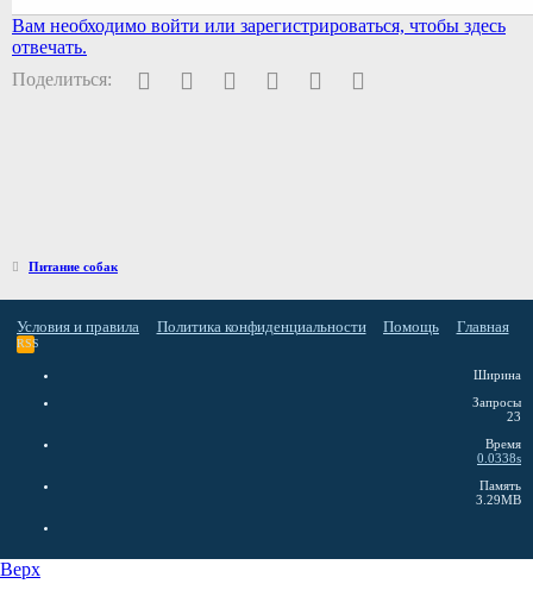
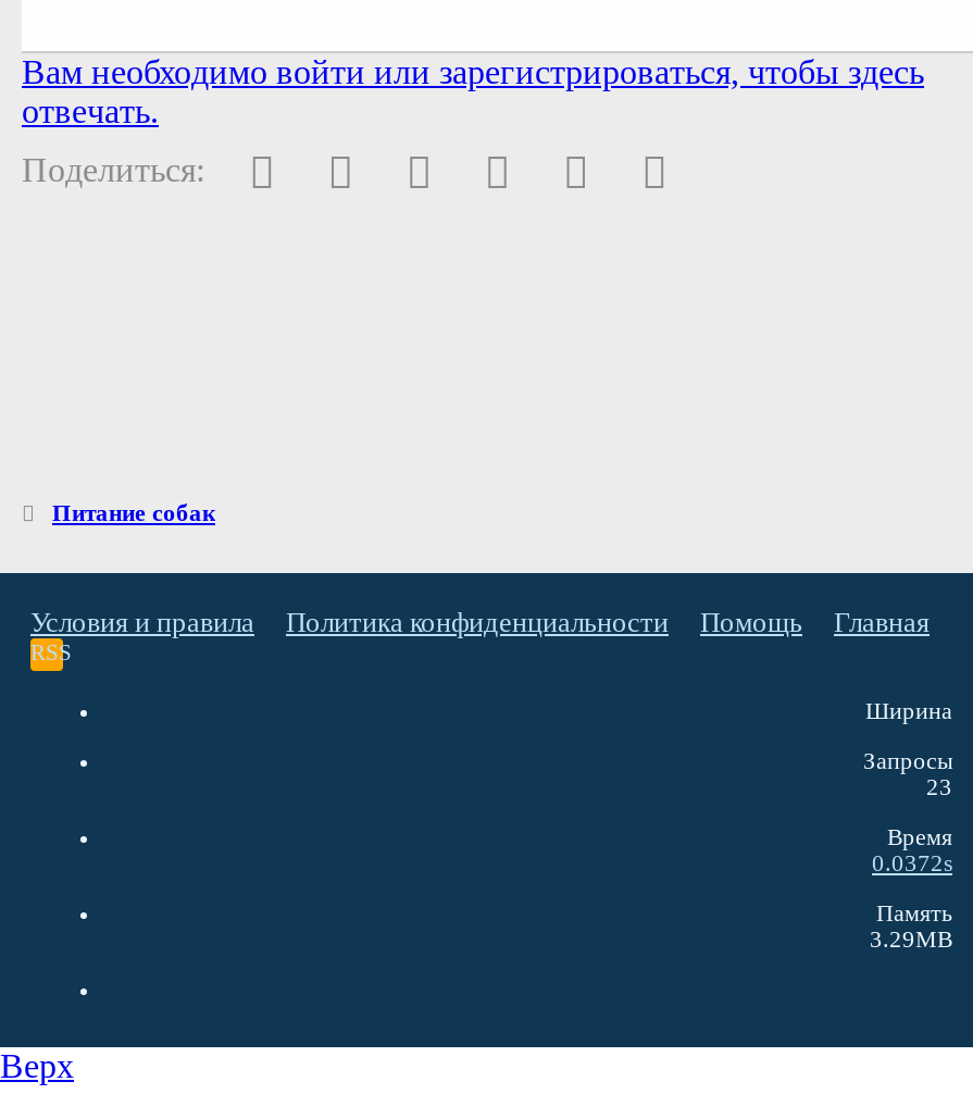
- 0.0338s
+ 0.0372s
